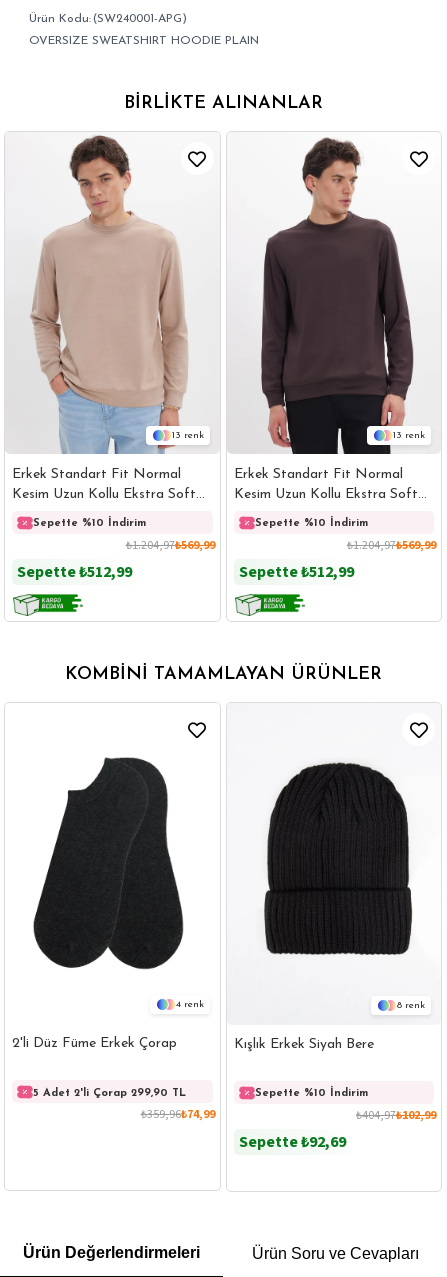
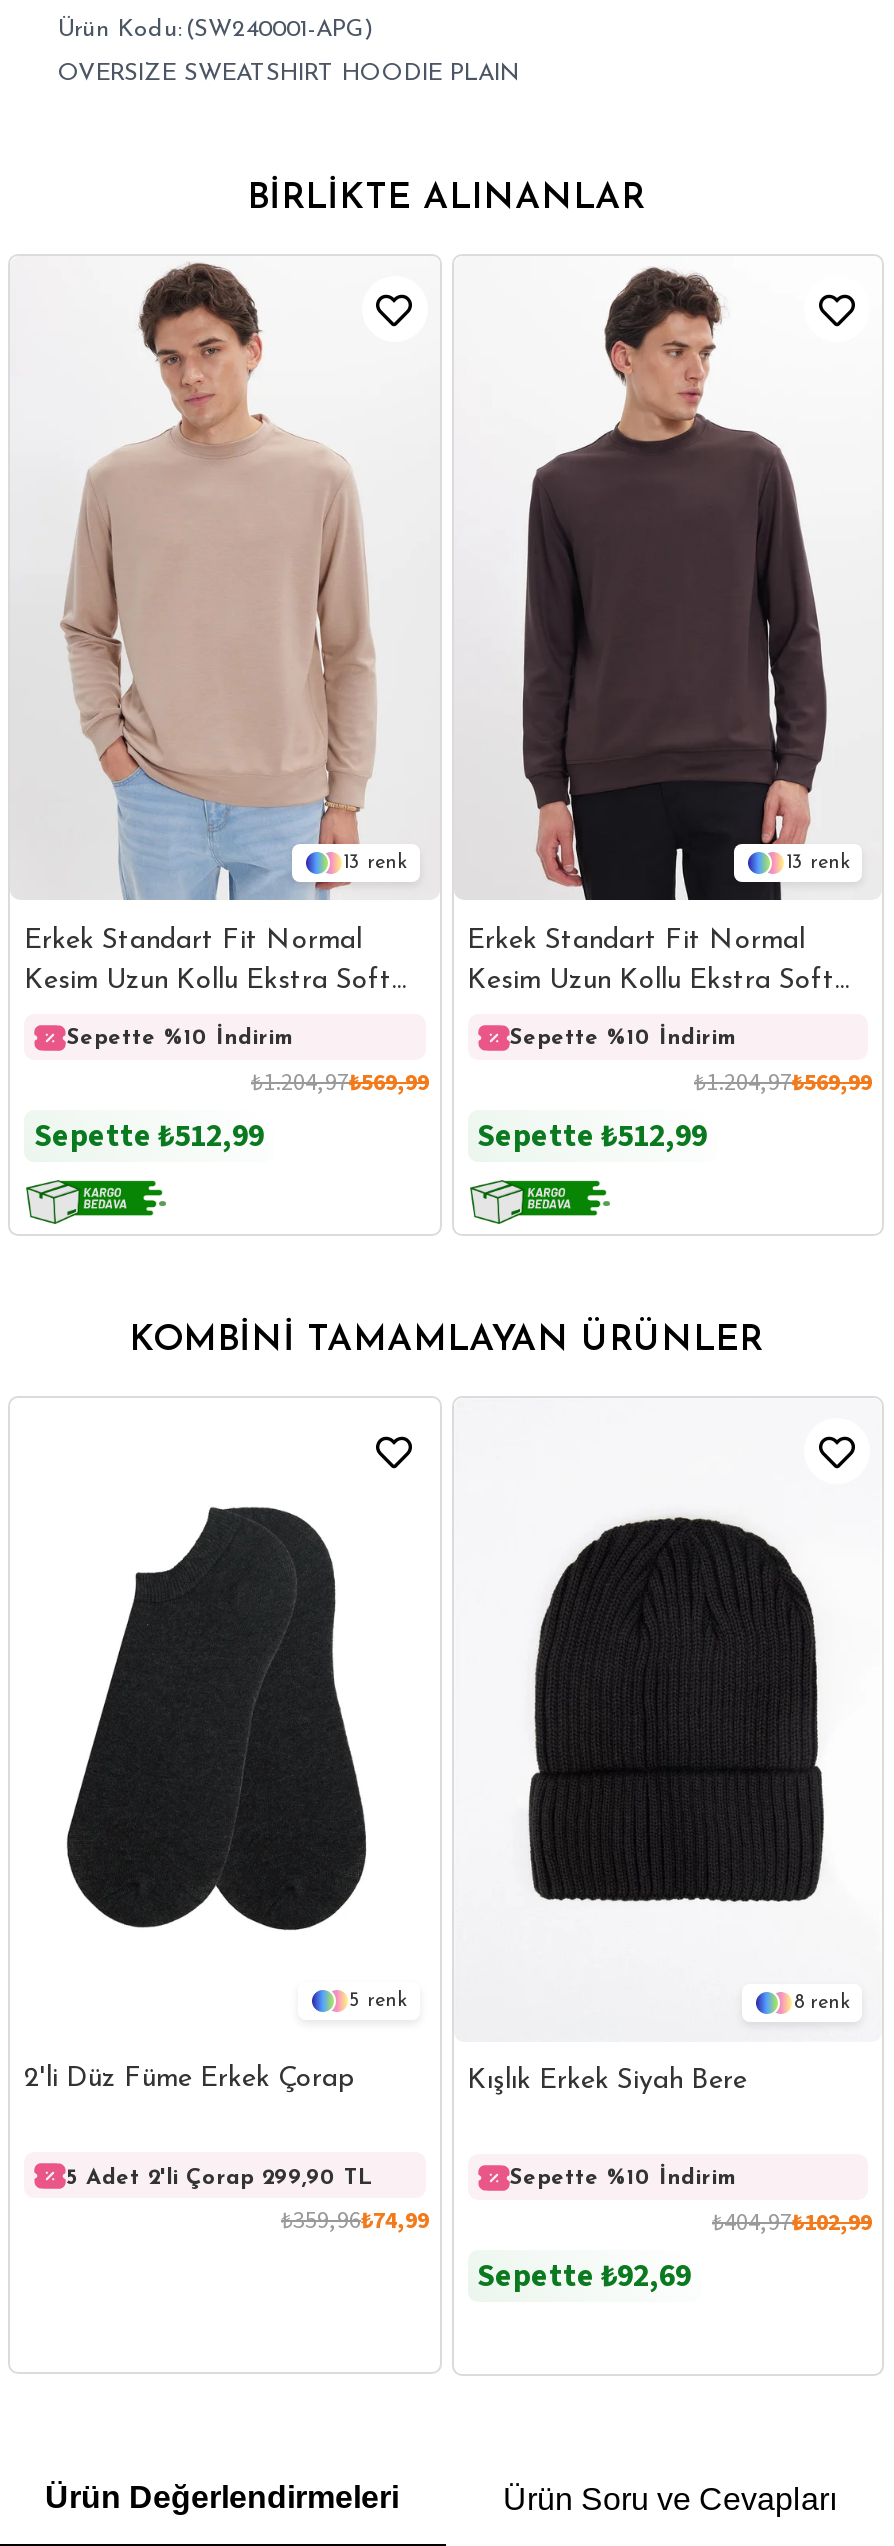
- 4
+ 5
